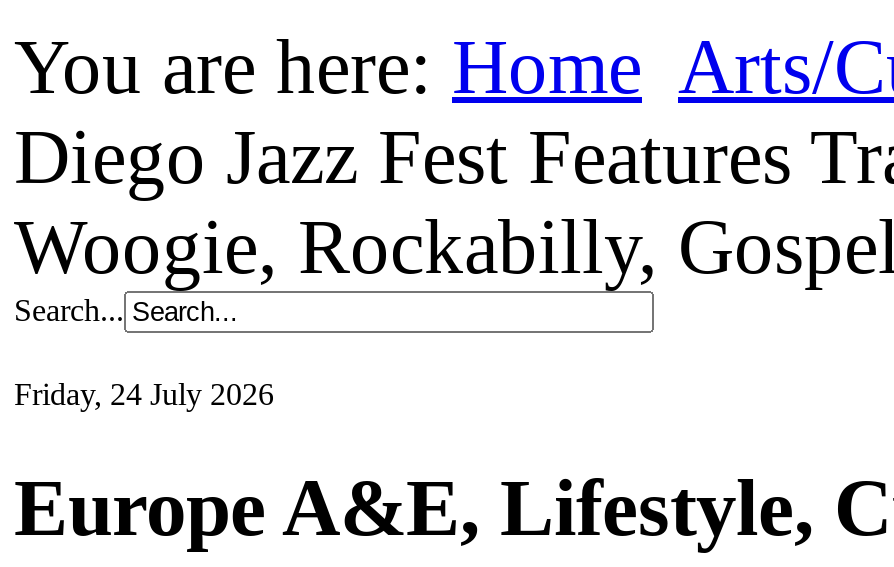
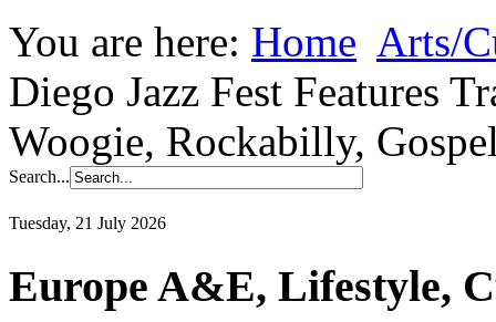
- Friday, 24 July 2026
+ Tuesday, 21 July 2026
